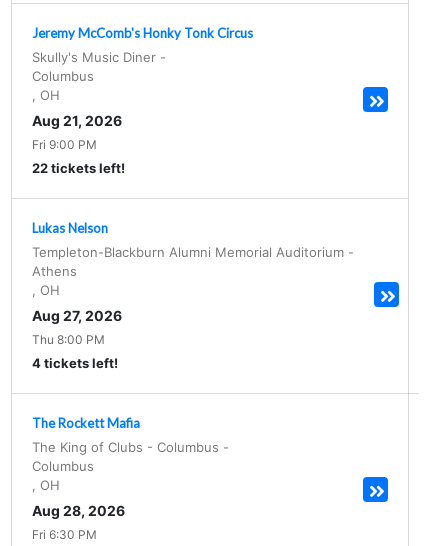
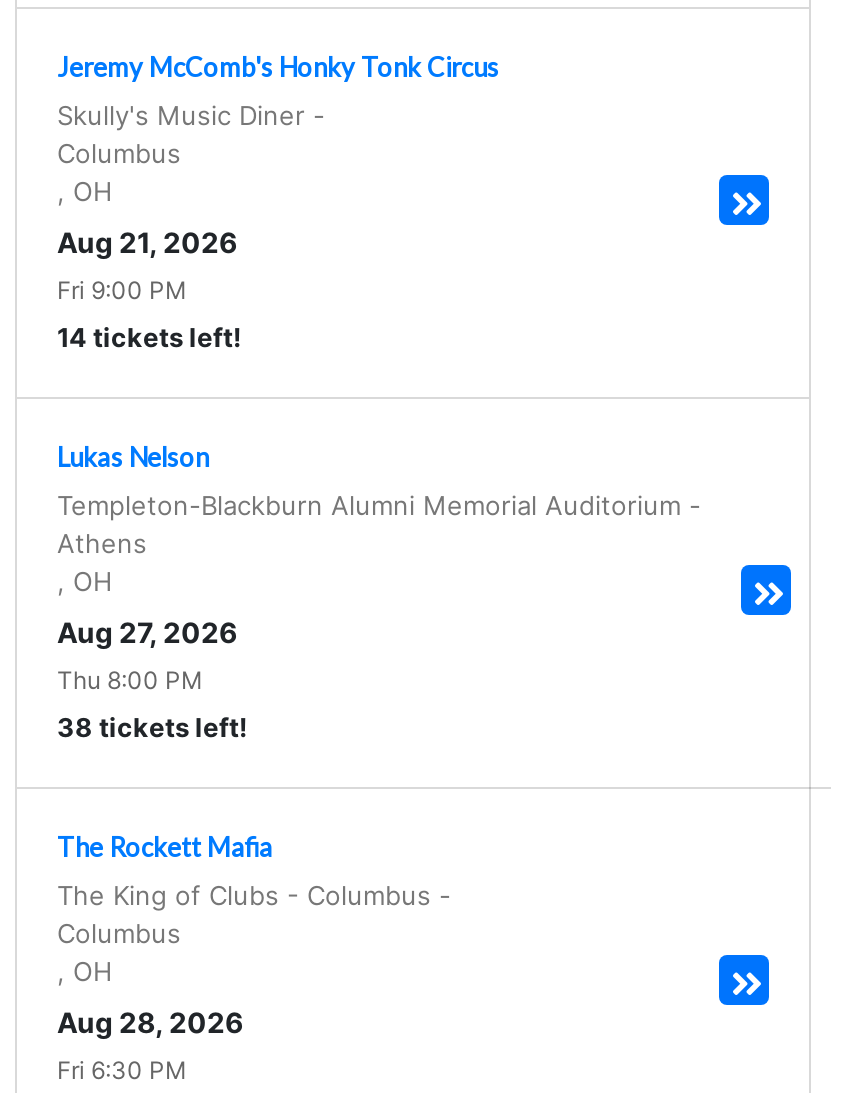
- 22 tickets left!
+ 14 tickets left!

- 4 tickets left!
+ 38 tickets left!
